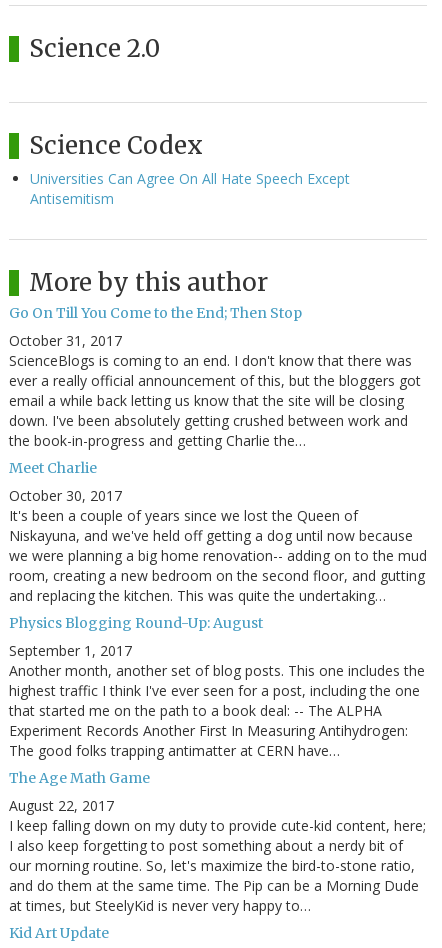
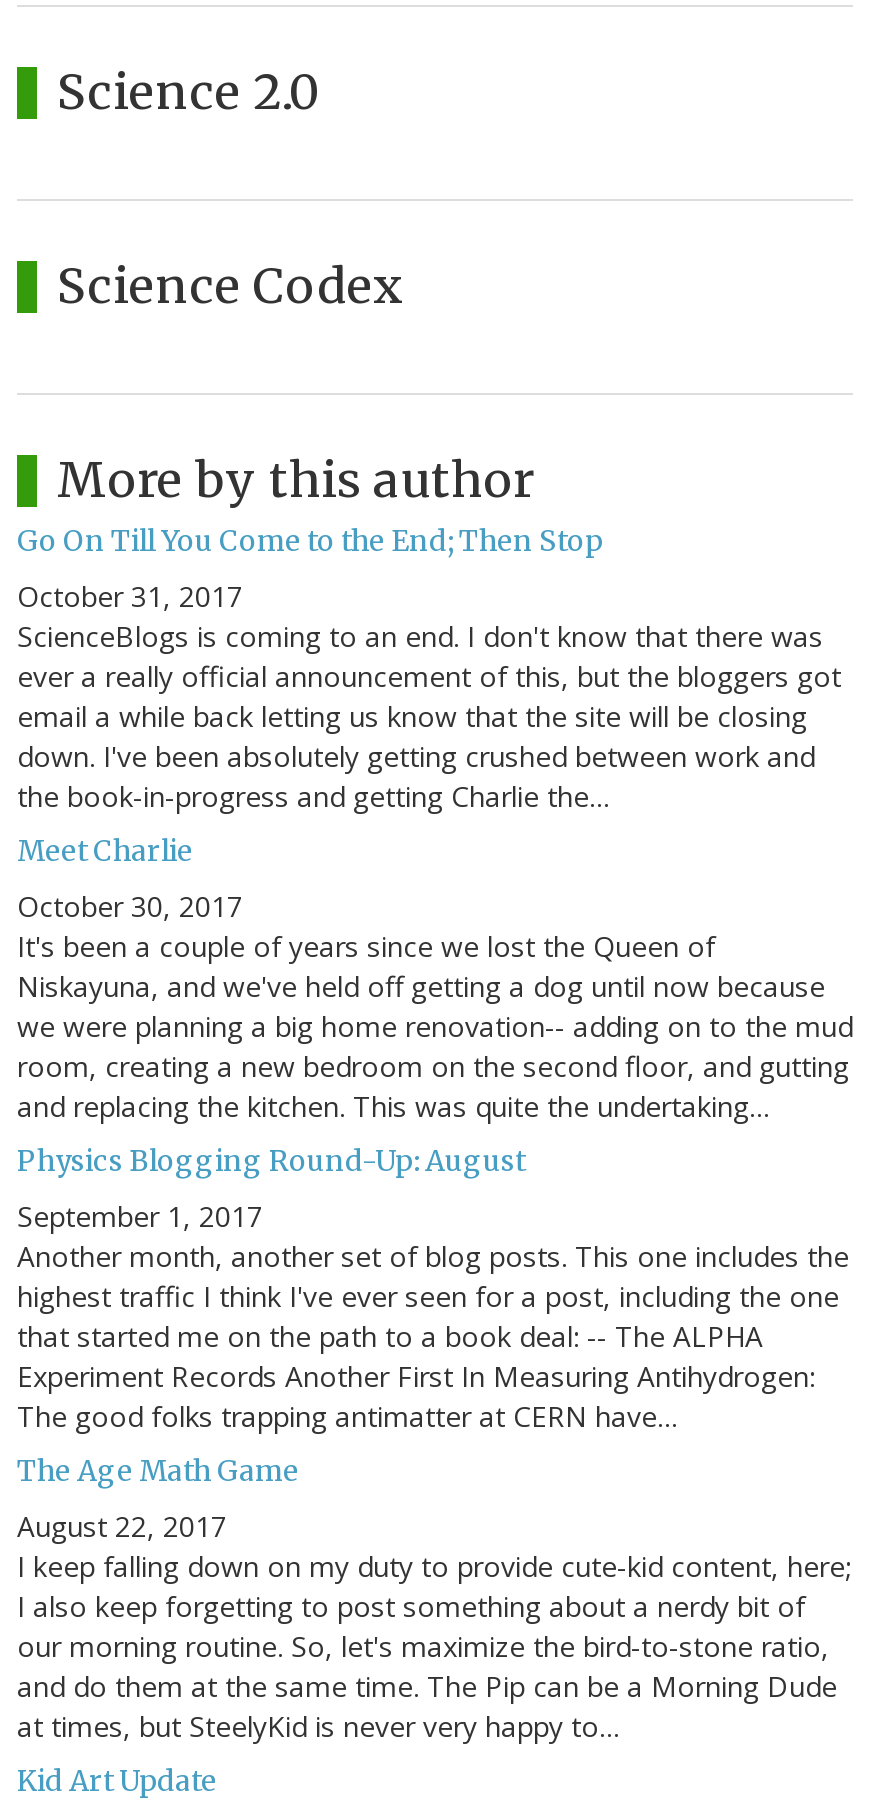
- Universities Can Agree On All Hate Speech Except
- Antisemitism
